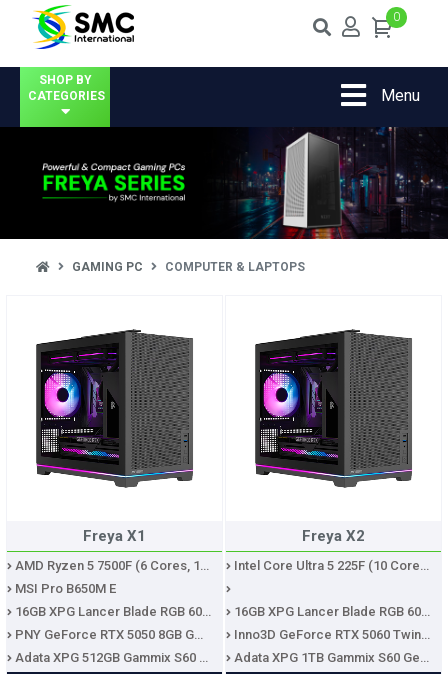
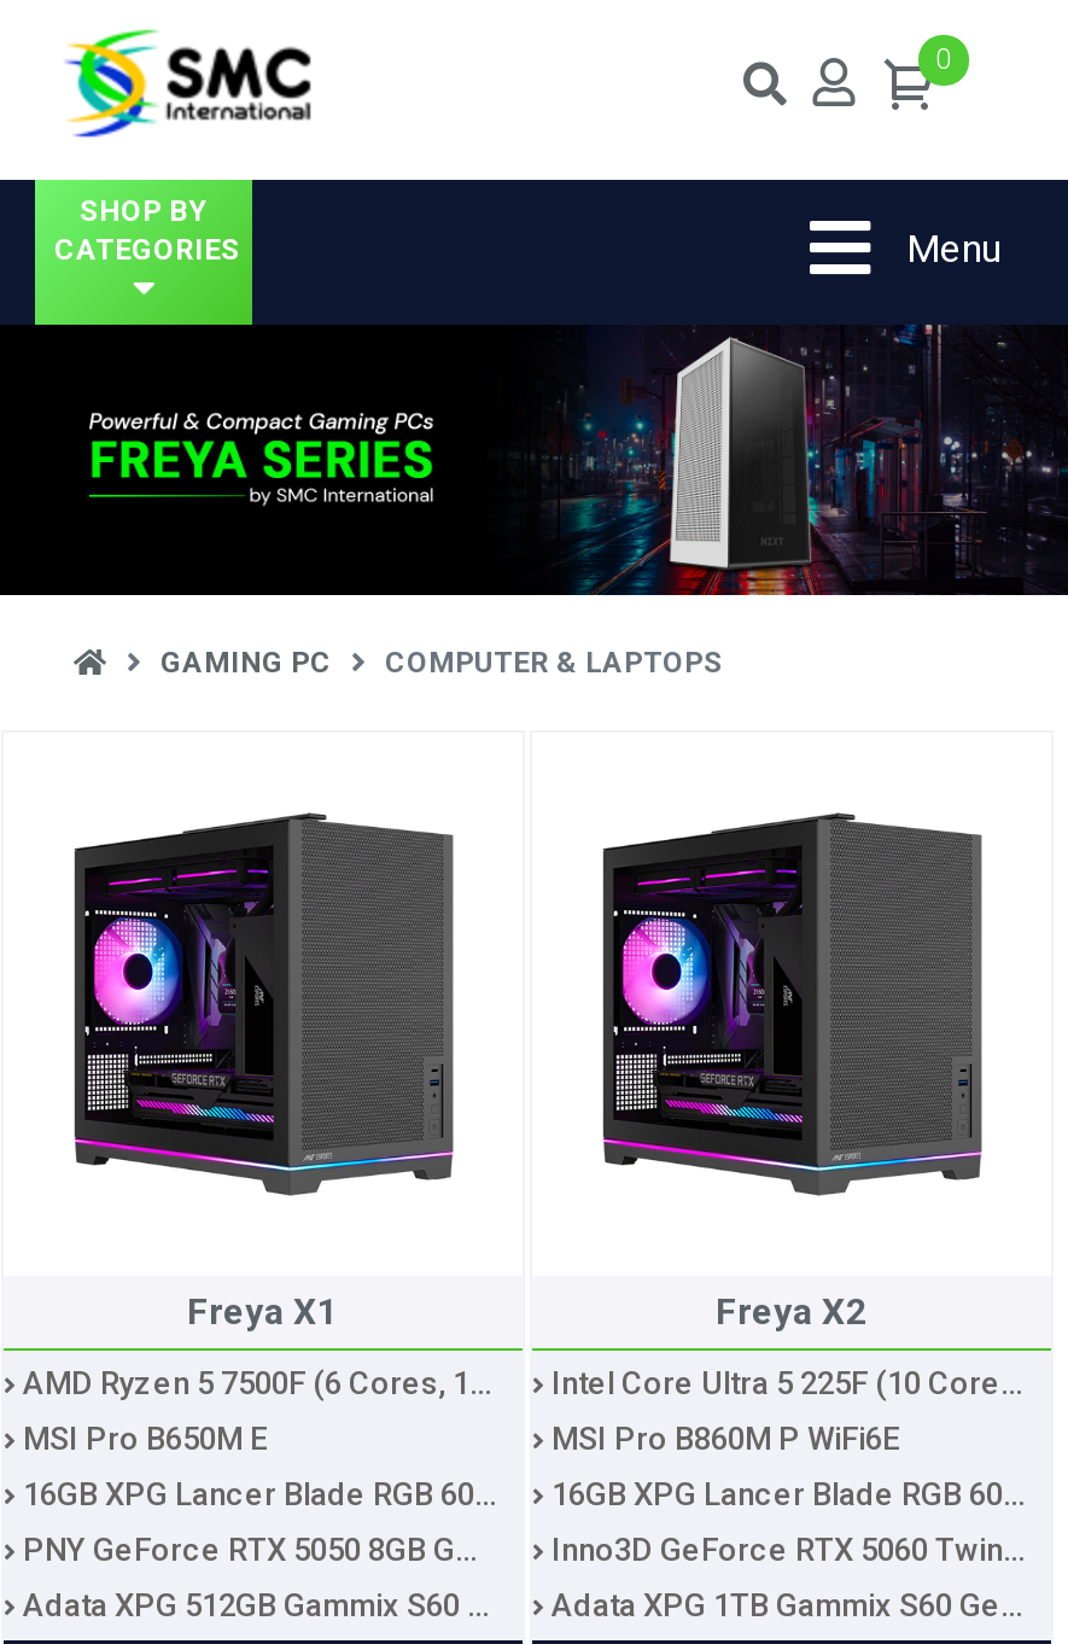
+ MSI Pro B860M P WiFi6E
